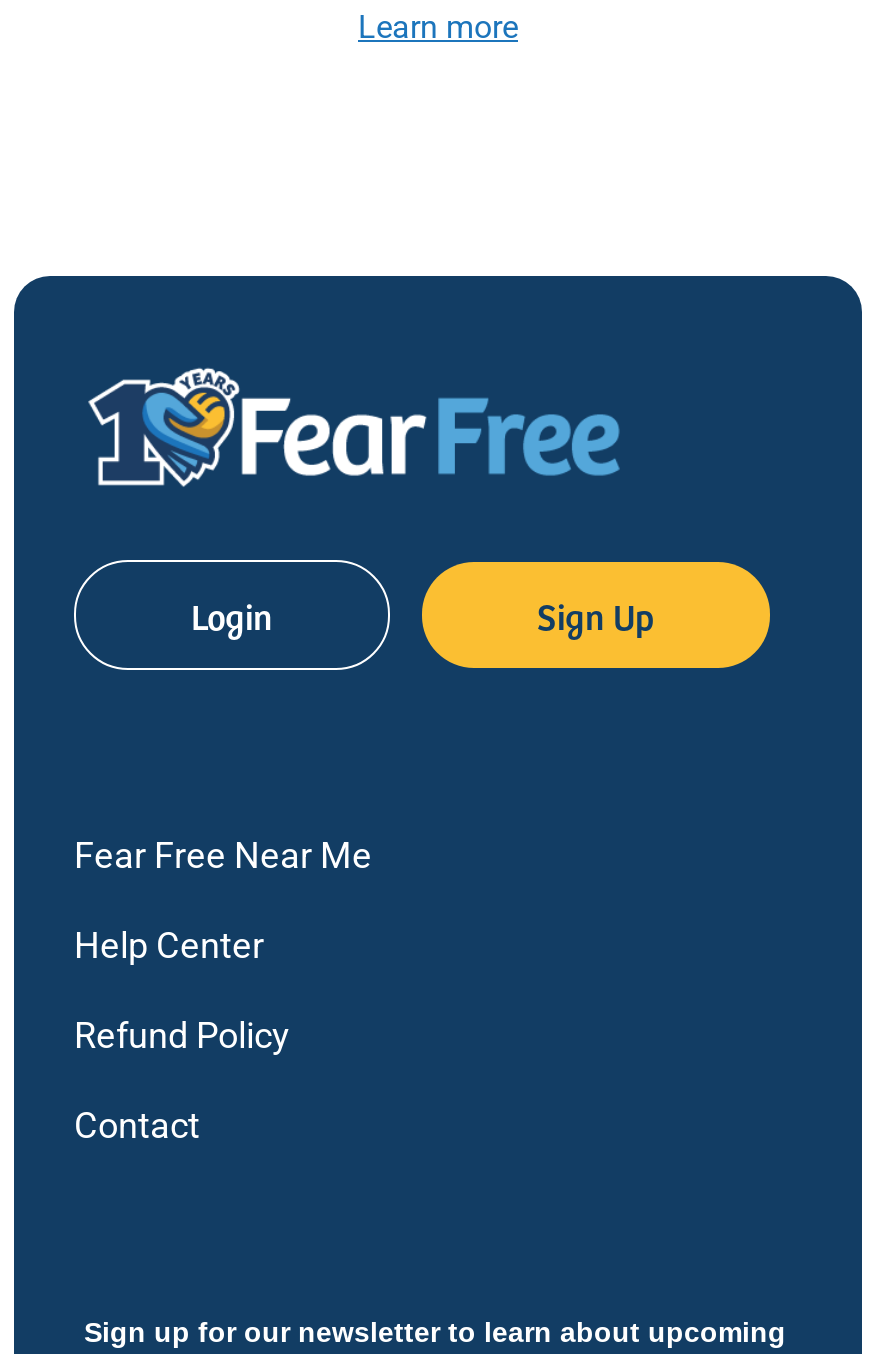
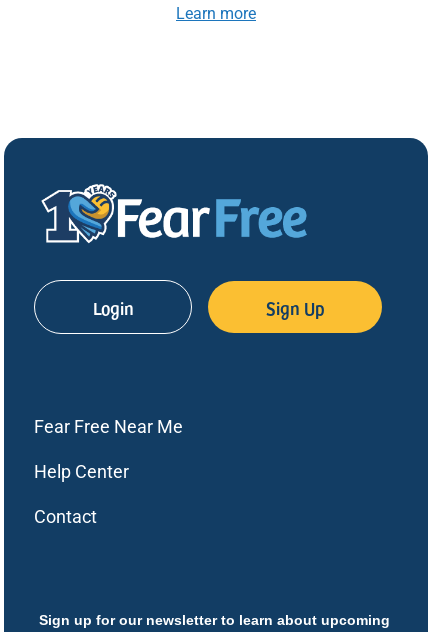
- Refund Policy
